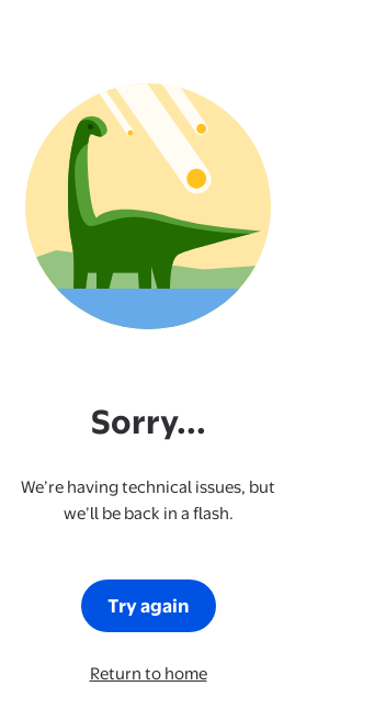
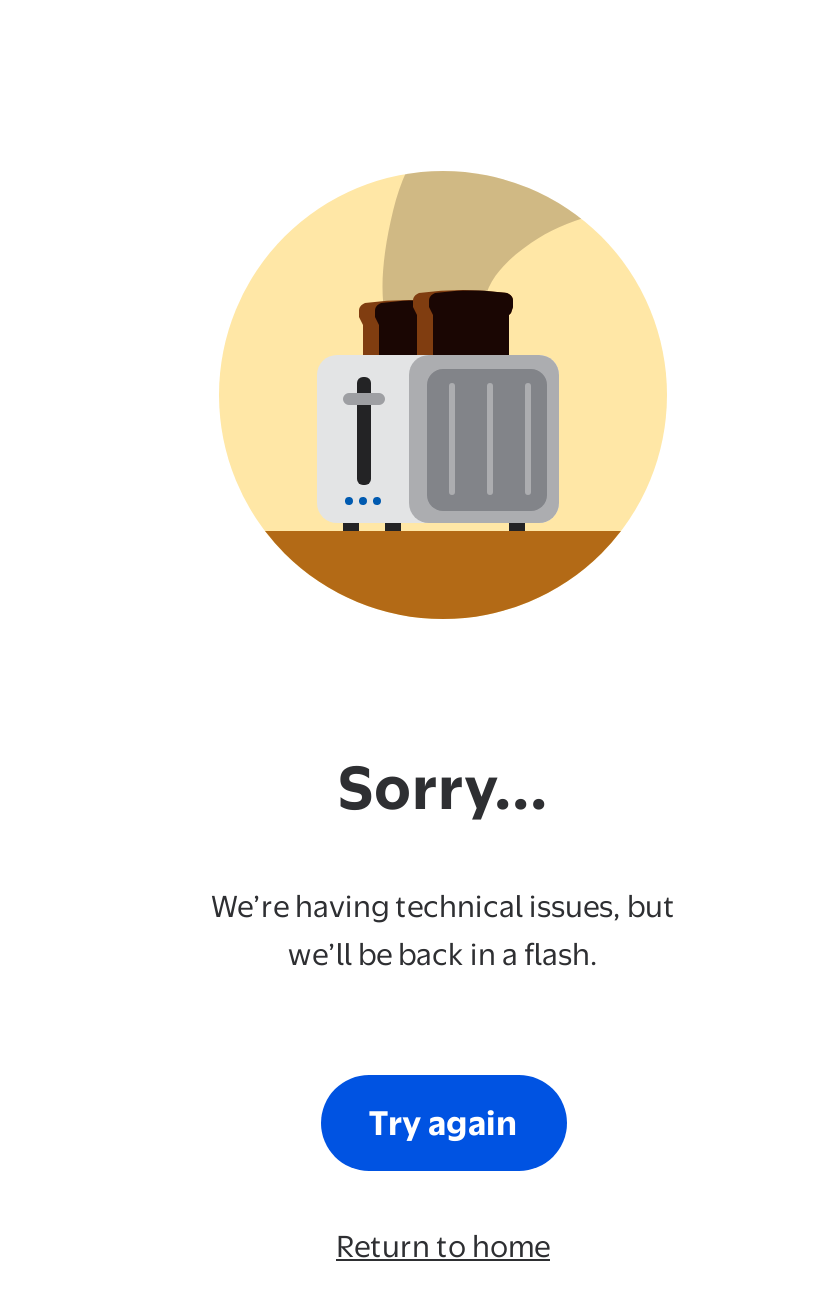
- [image]
+ [image]
